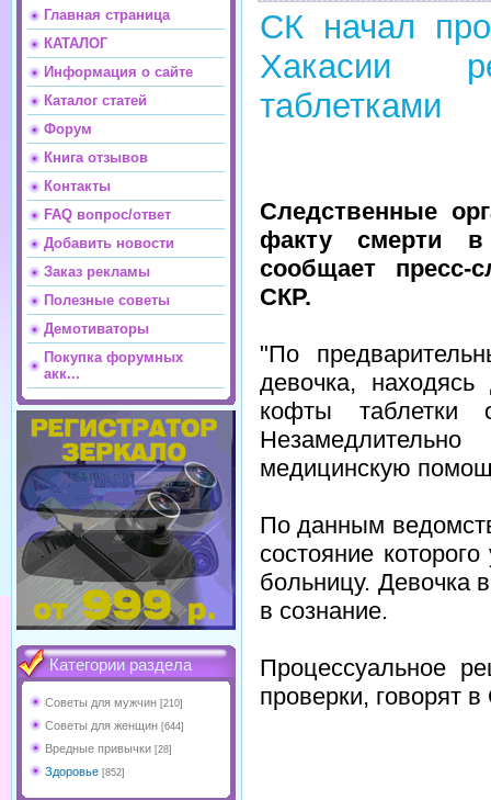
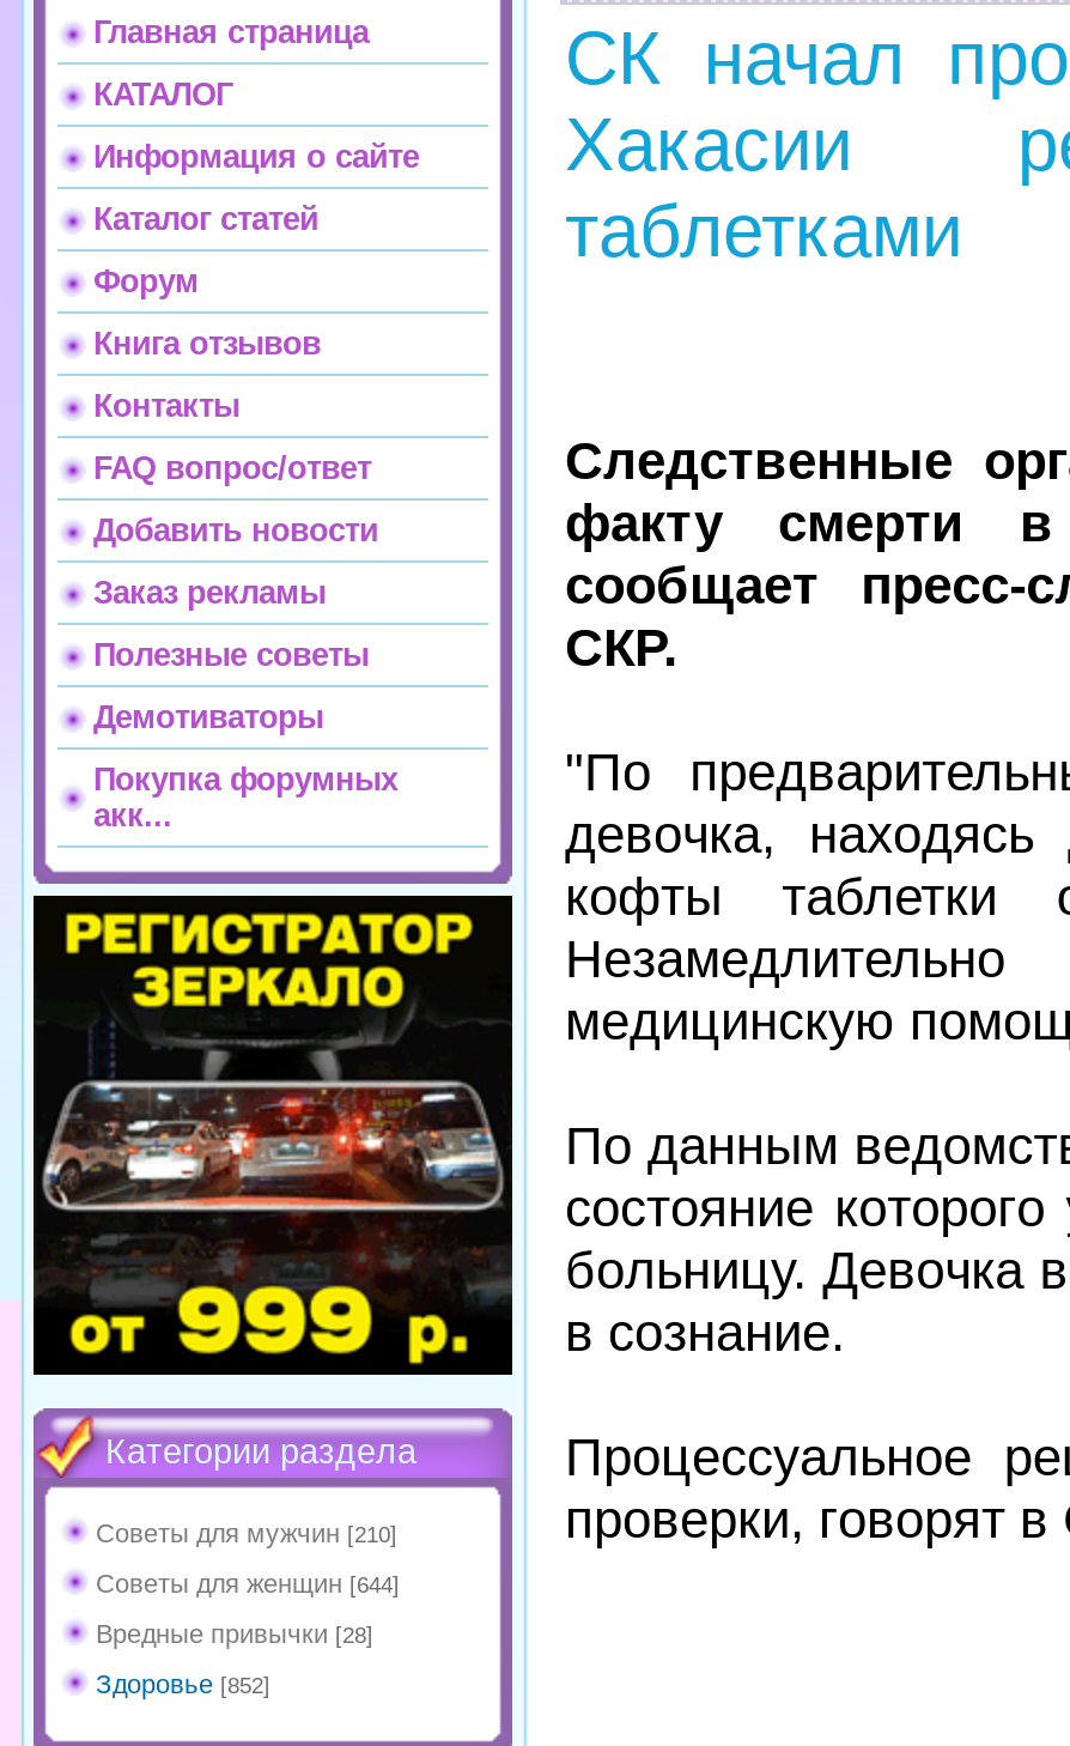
- [image]
+ [image]
